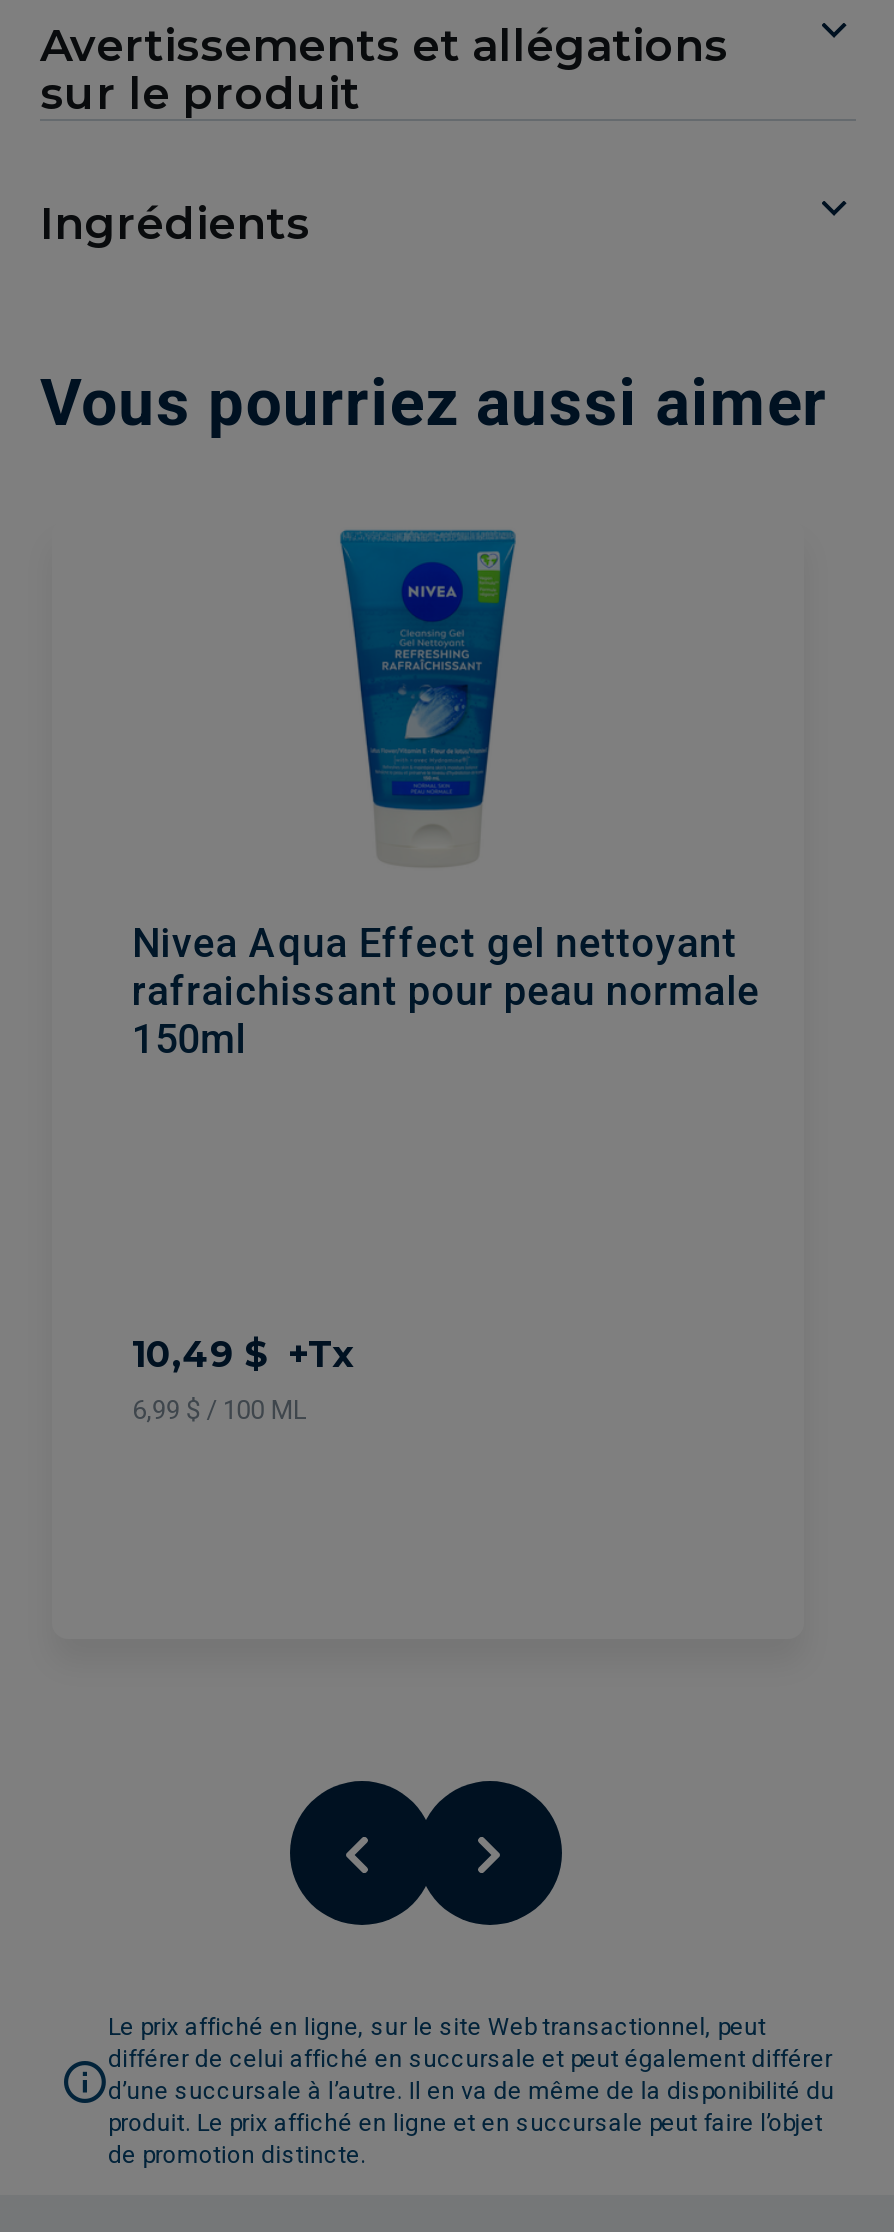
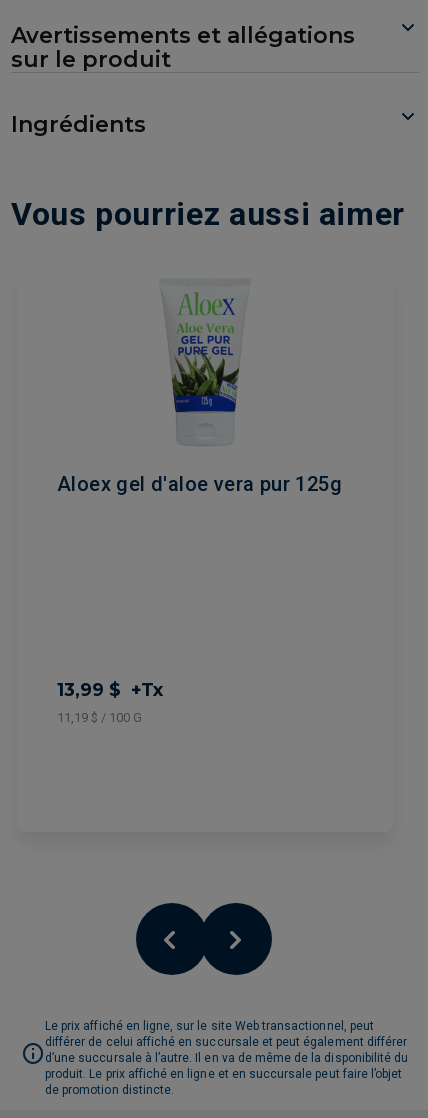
- [image]
+ [image]

- Nivea Aqua Effect gel nettoyant
- rafraichissant pour peau normale
- 150ml
+ Aloex gel d'aloe vera pur 125g

- 10,49 $ +Tx
- 6,99 $ / 100 ML
+ 13,99 $ +Tx
+ 11,19 $ / 100 G
